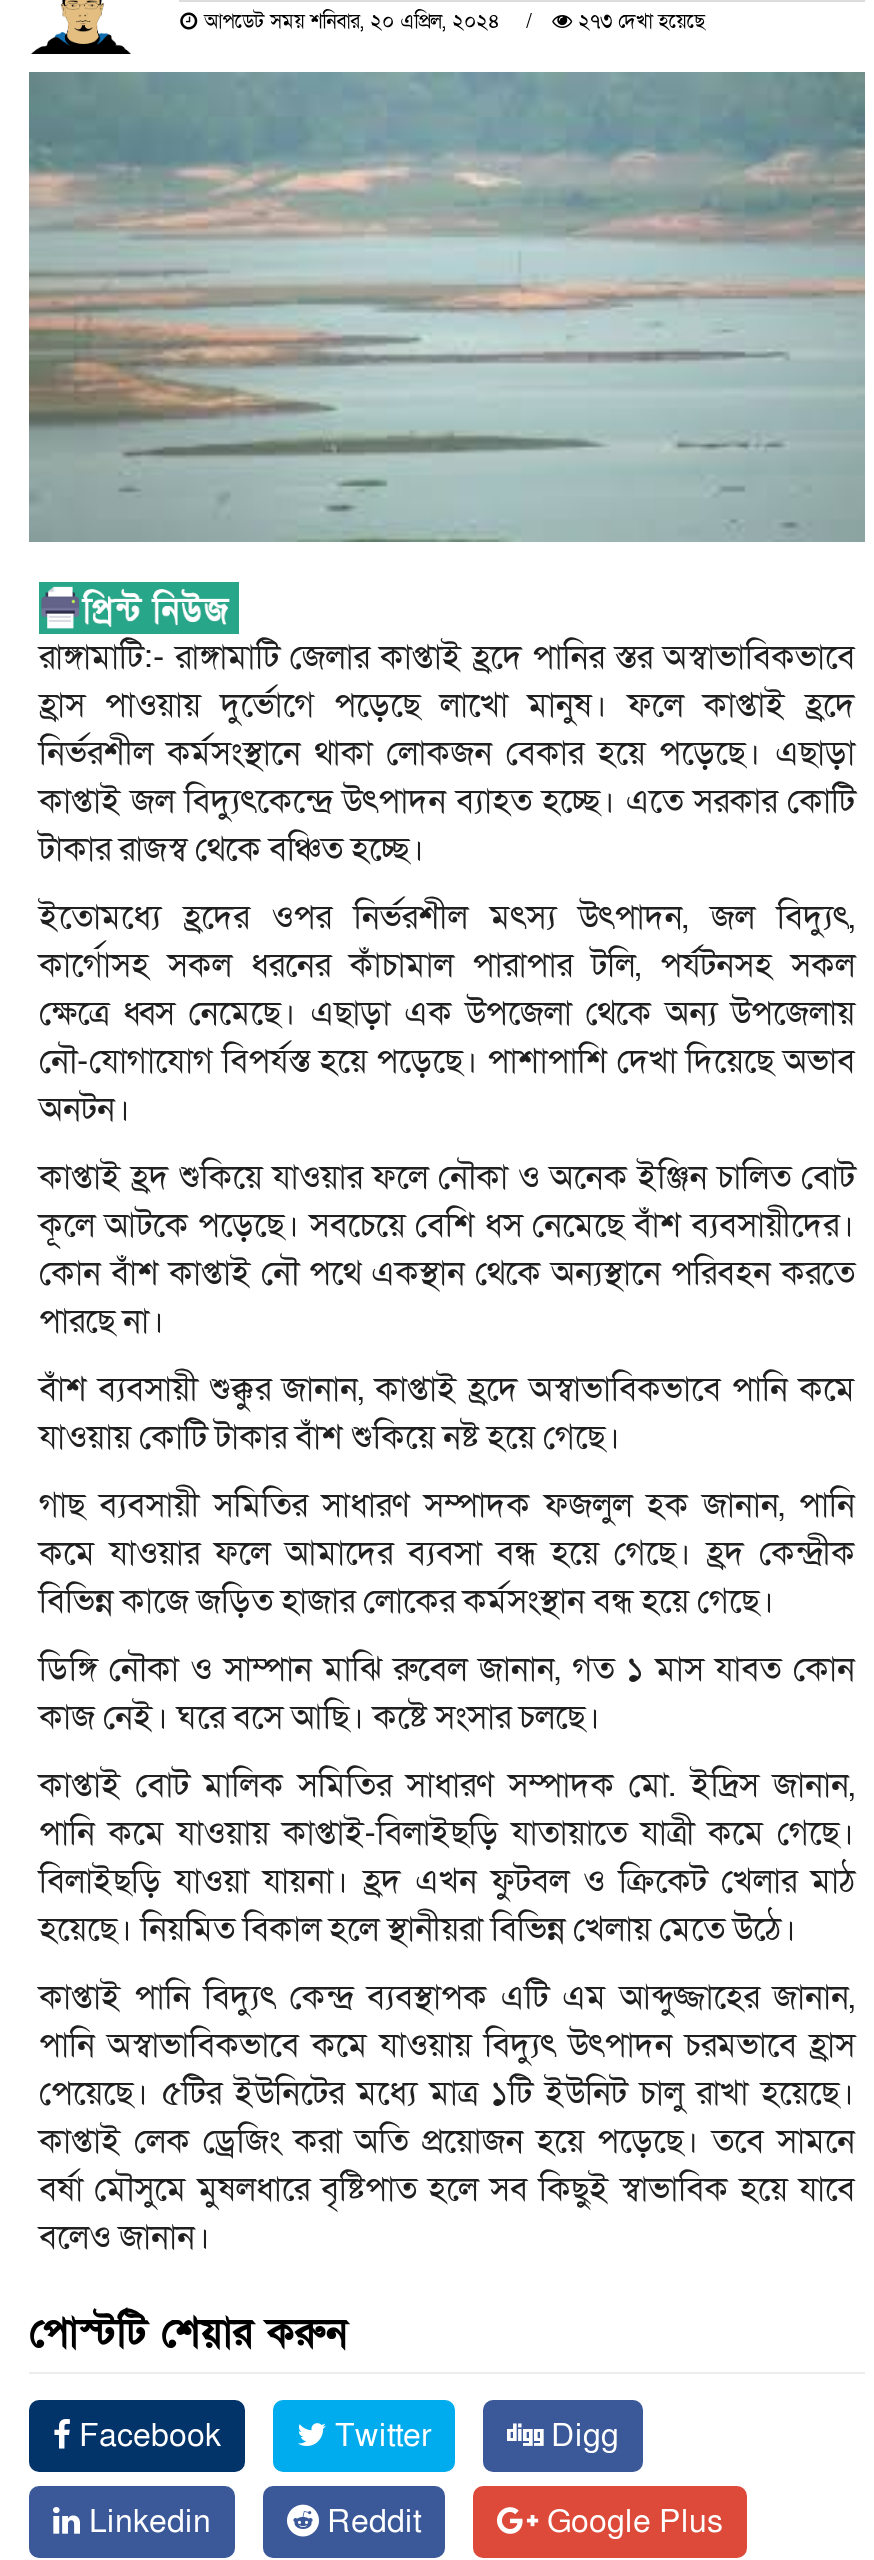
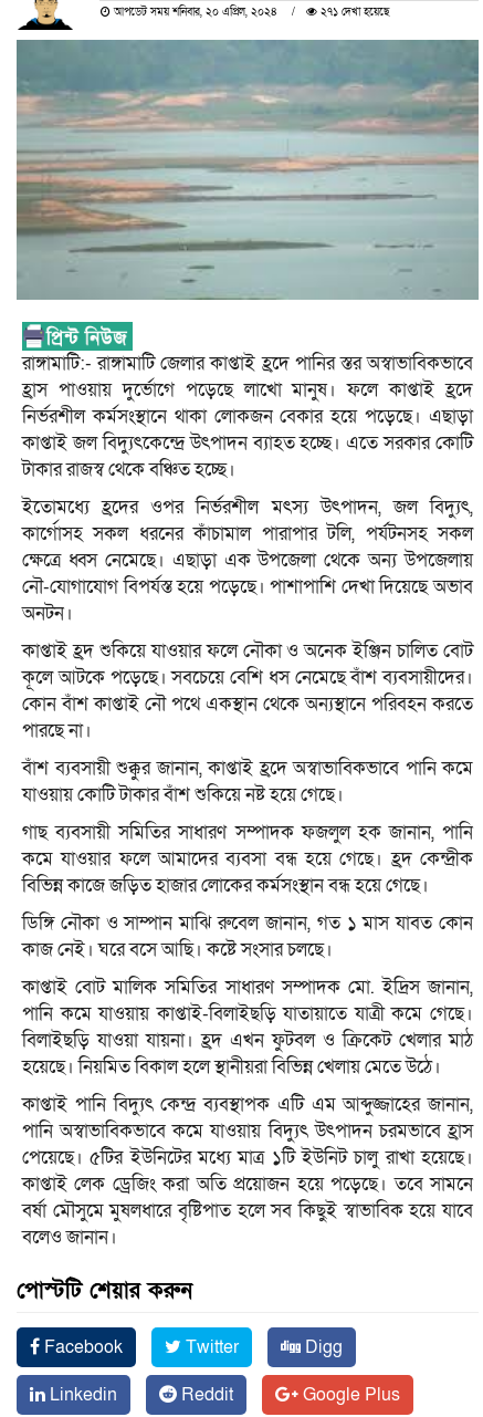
- ২৭৩ দেখা হয়েছে
+ ২৭১ দেখা হয়েছে
